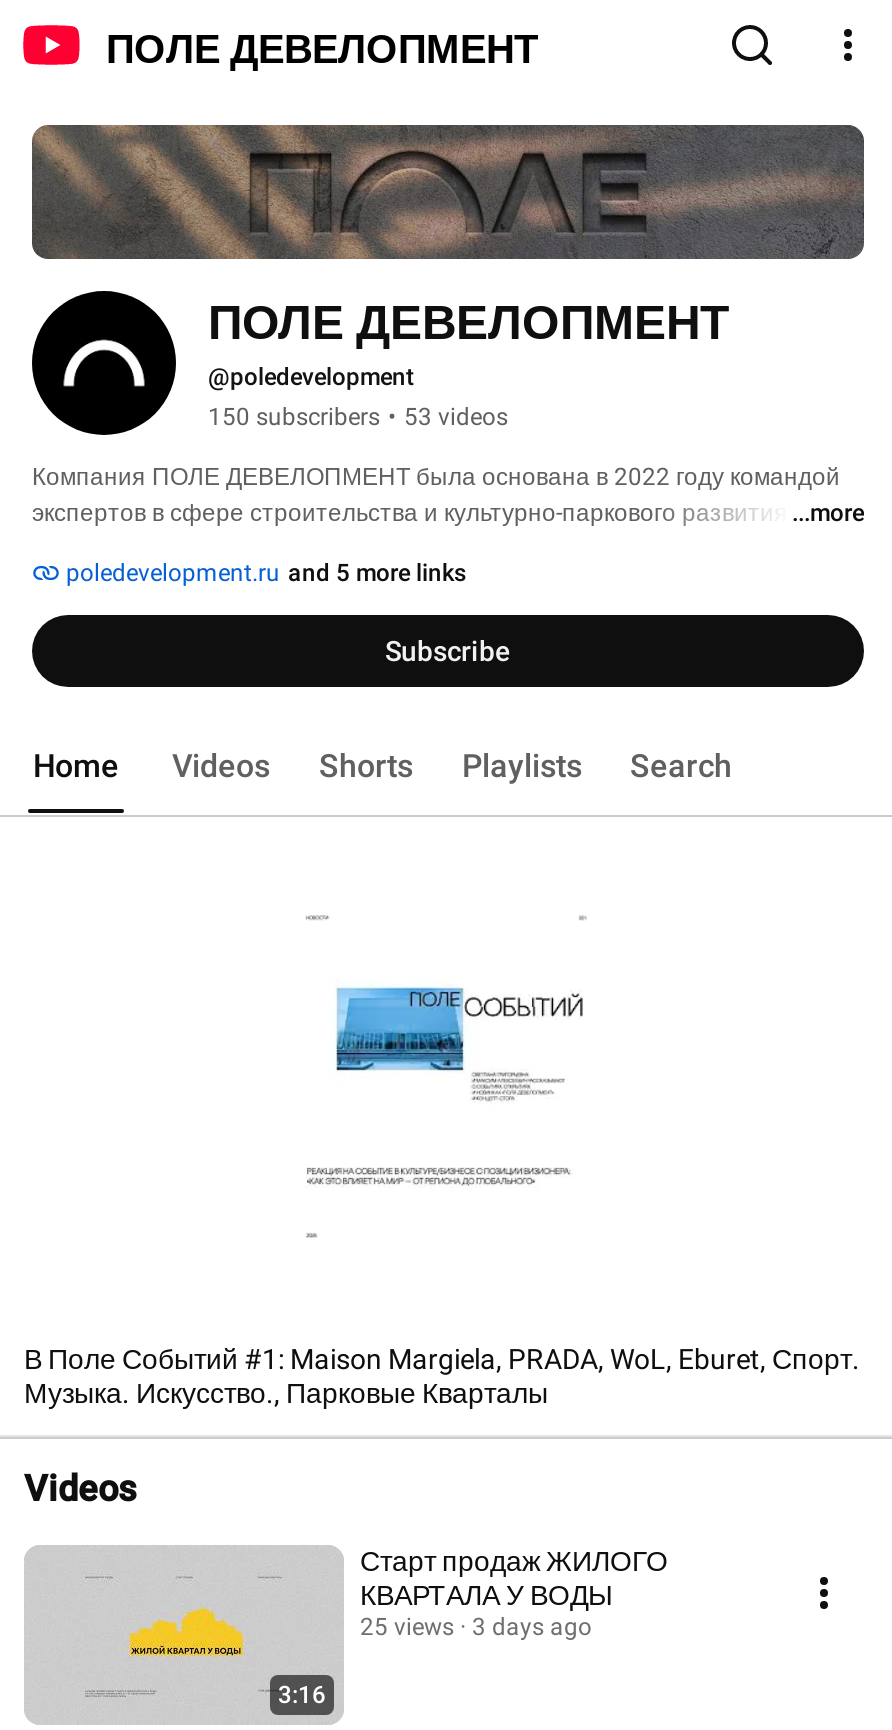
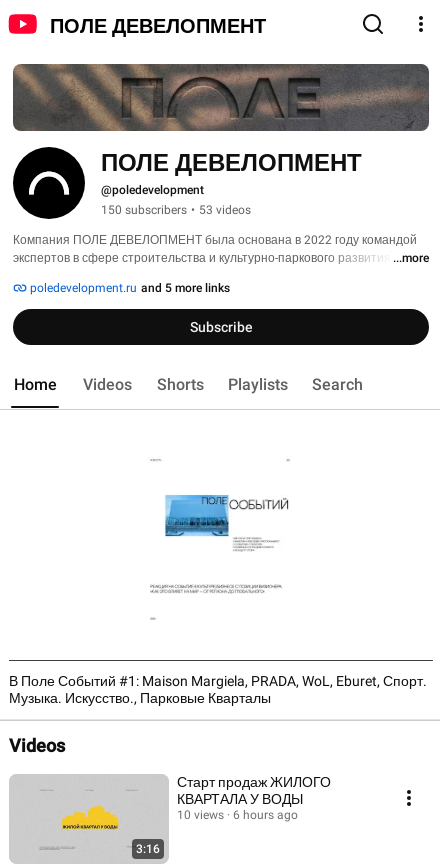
- 25 views
+ 10 views

- 3 days ago
+ 6 hours ago
